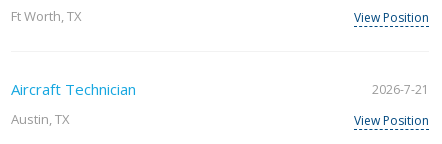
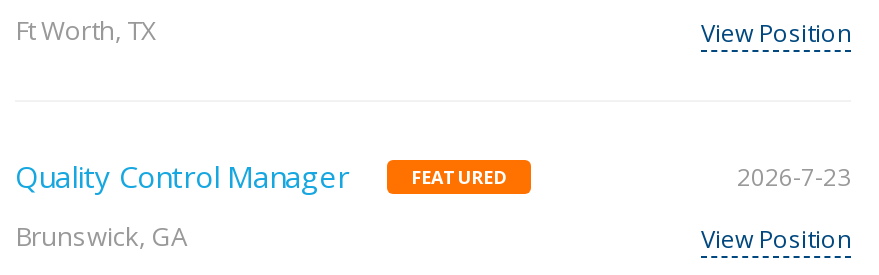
- Aircraft Technician
+ Quality Control Manager
+ FEATURED

- 2026-7-21
+ 2026-7-23

- Austin, TX
+ Brunswick, GA
